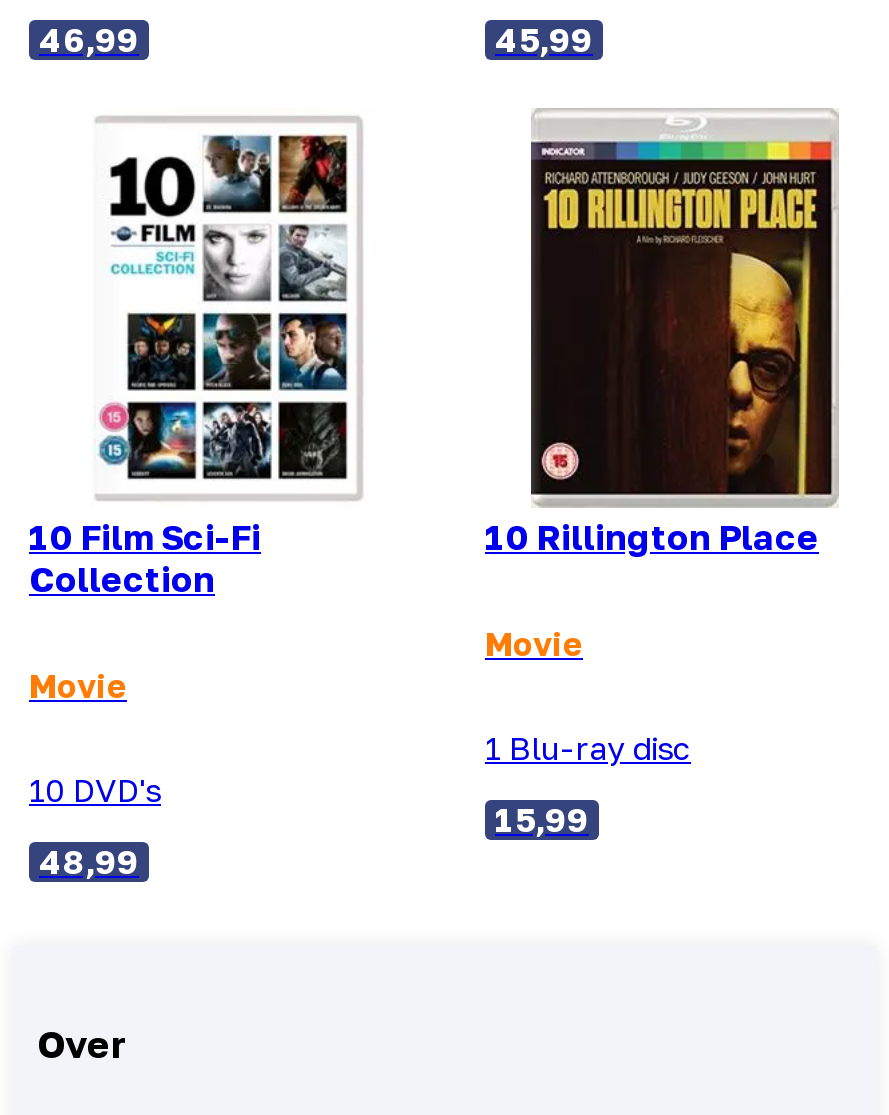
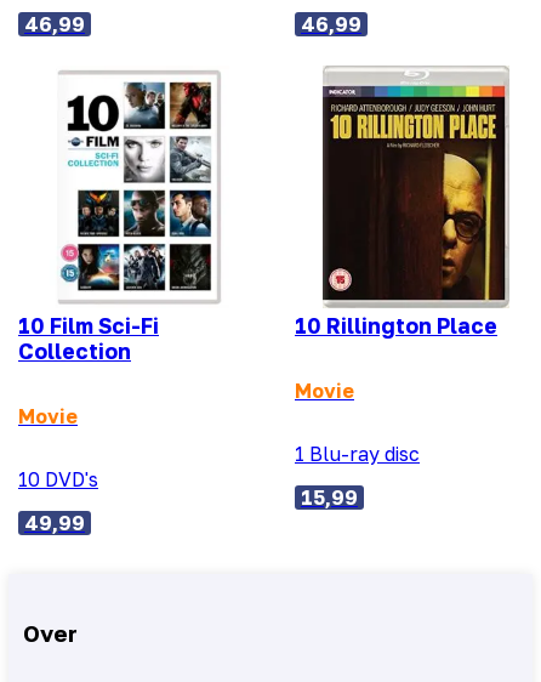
- 45,99
+ 46,99

- 48,99
+ 49,99
